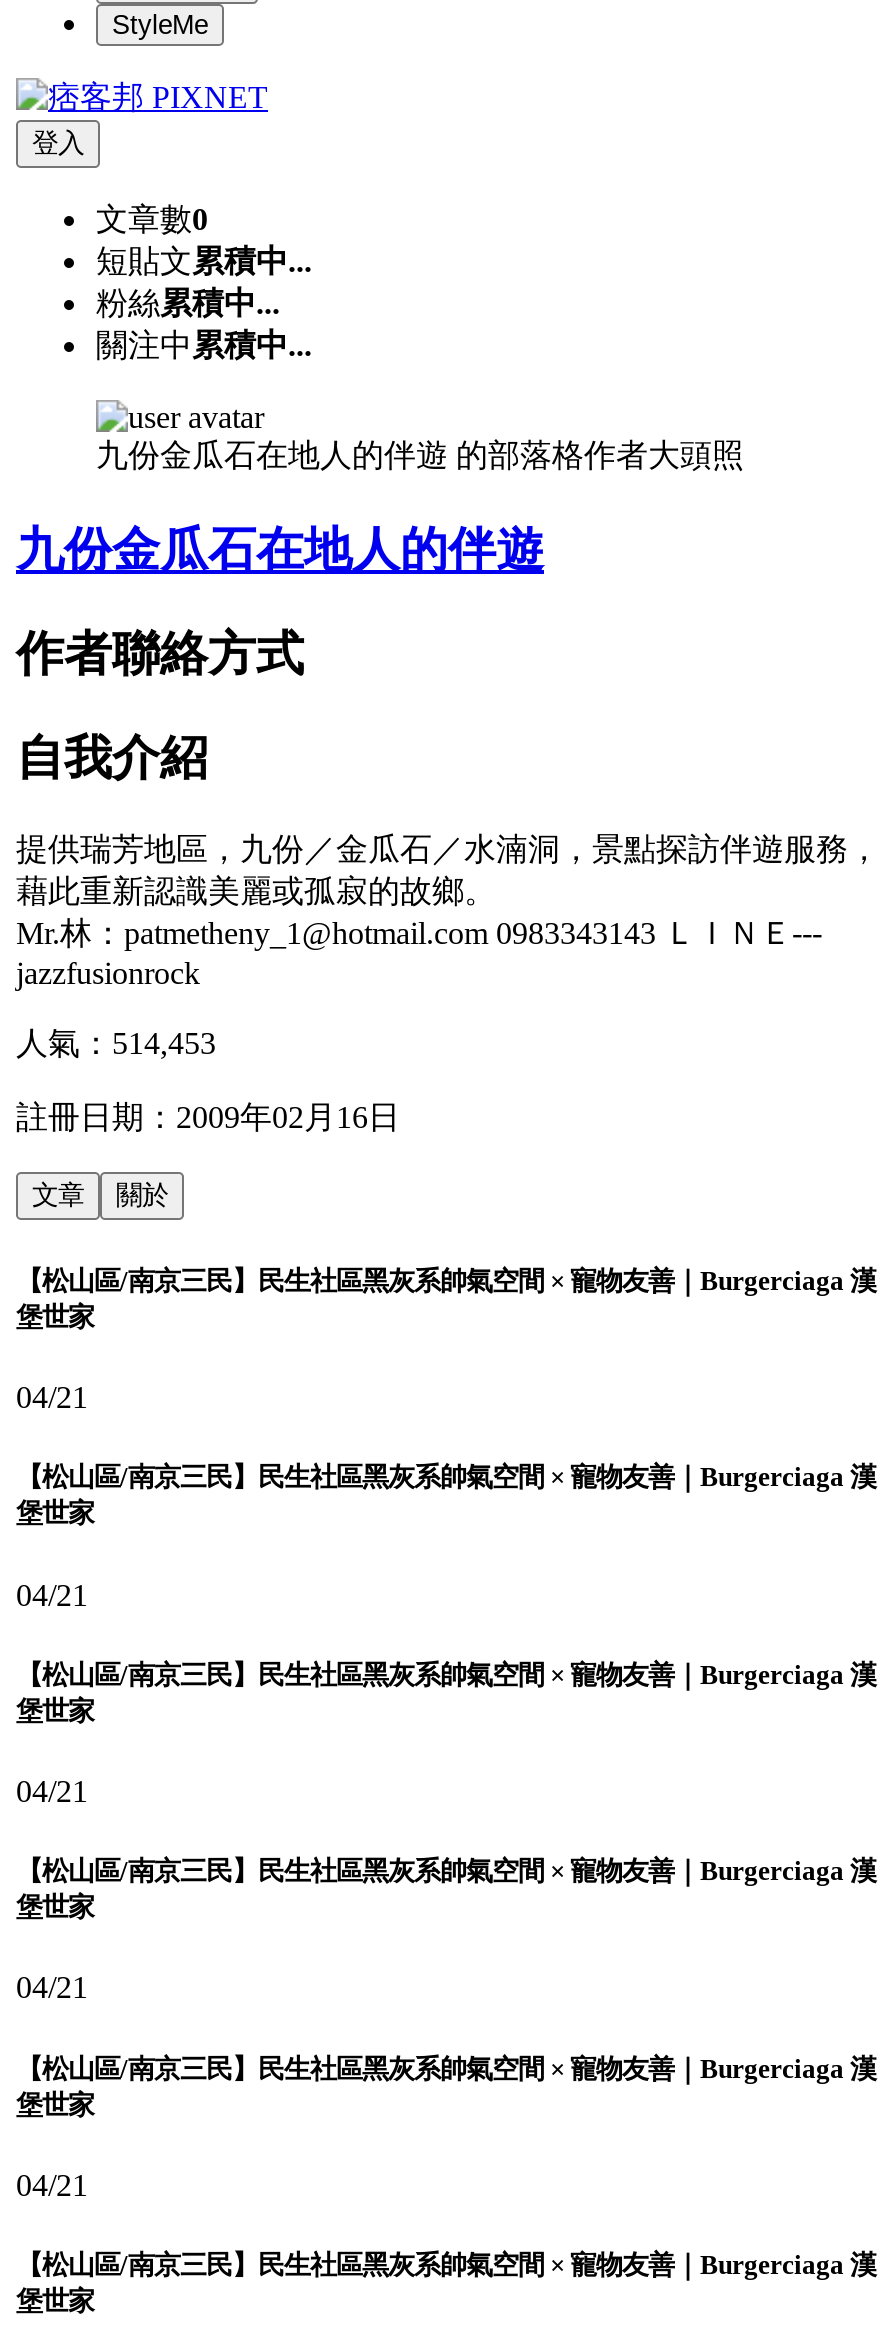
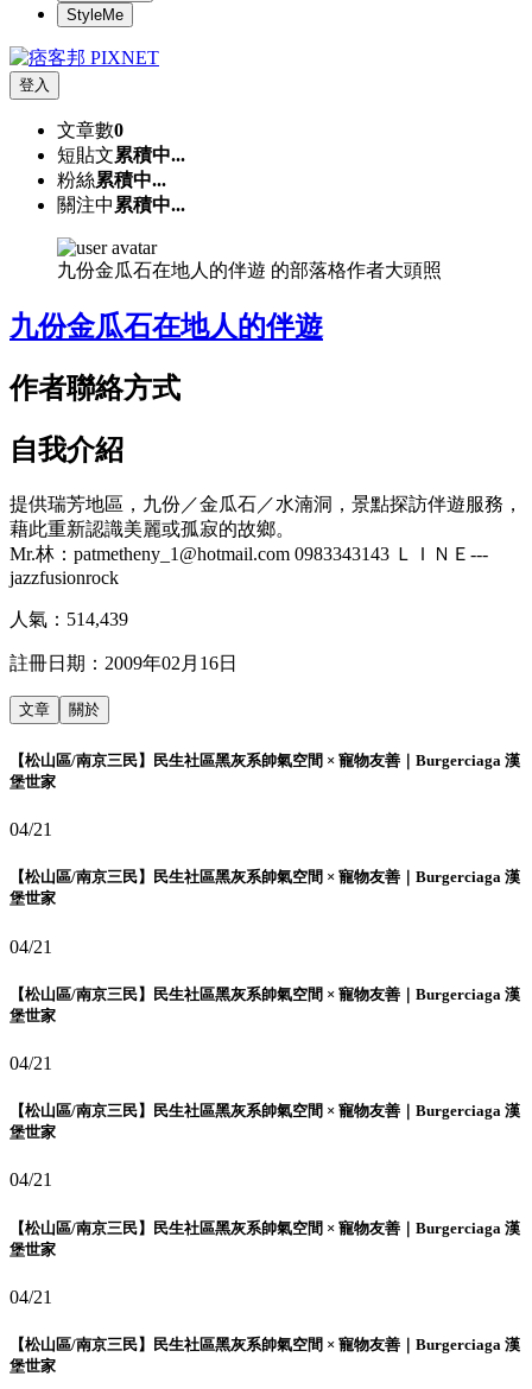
- 人氣：514,453
+ 人氣：514,439
